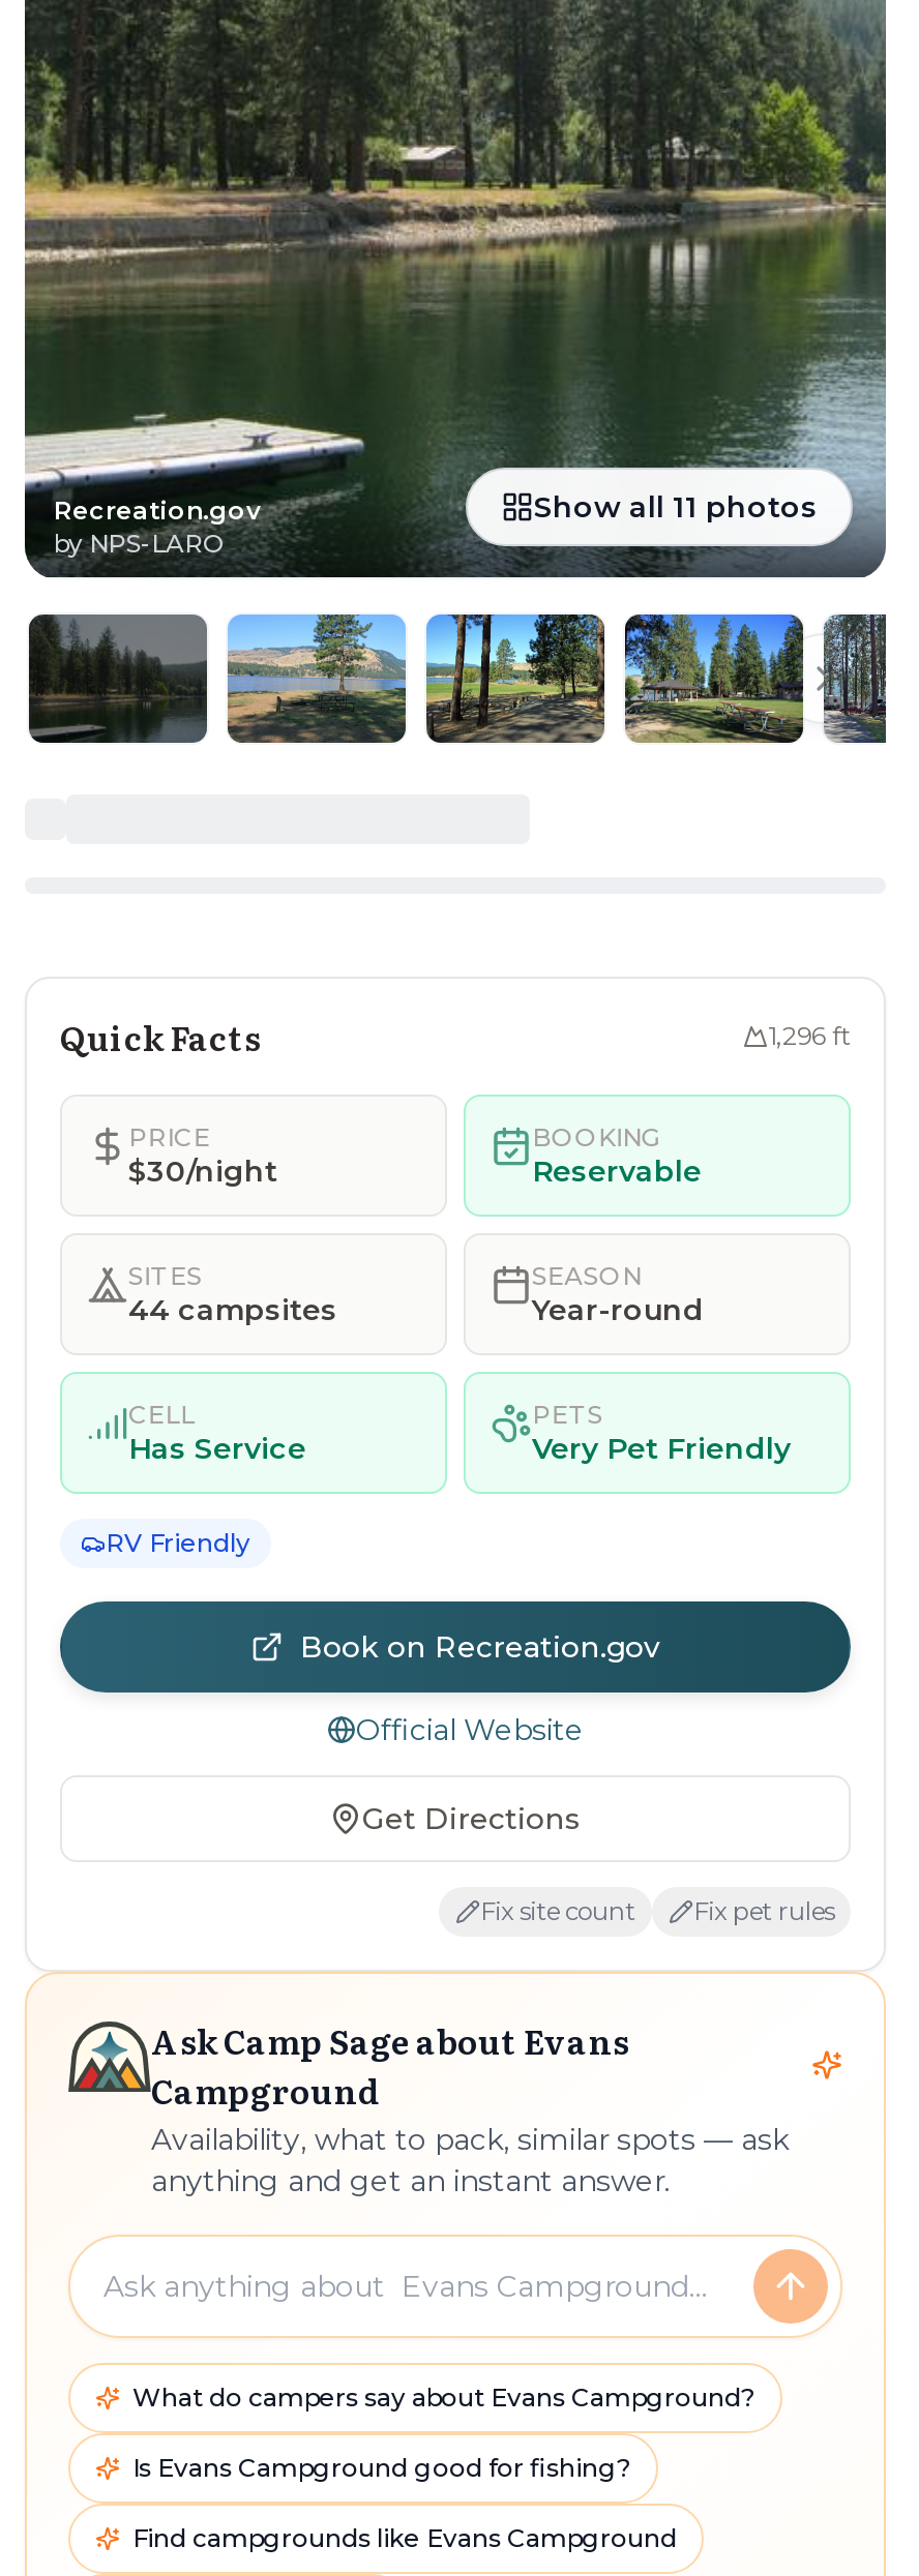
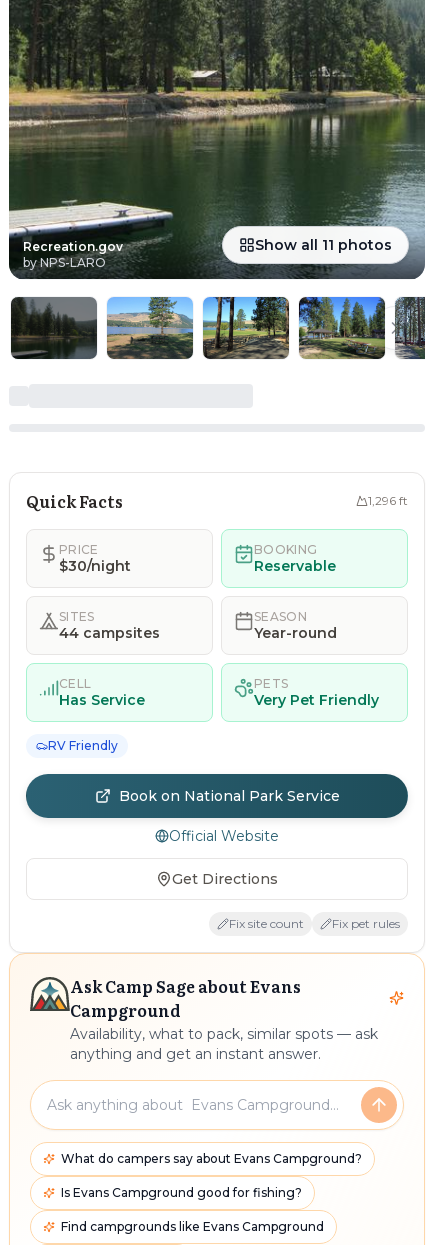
- Book on Recreation.gov
+ Book on National Park Service
